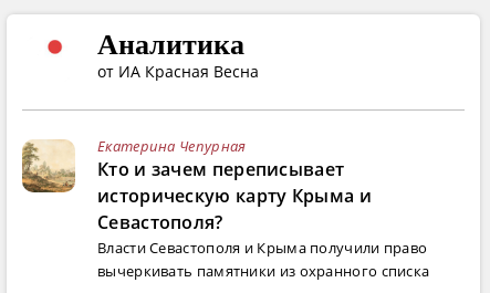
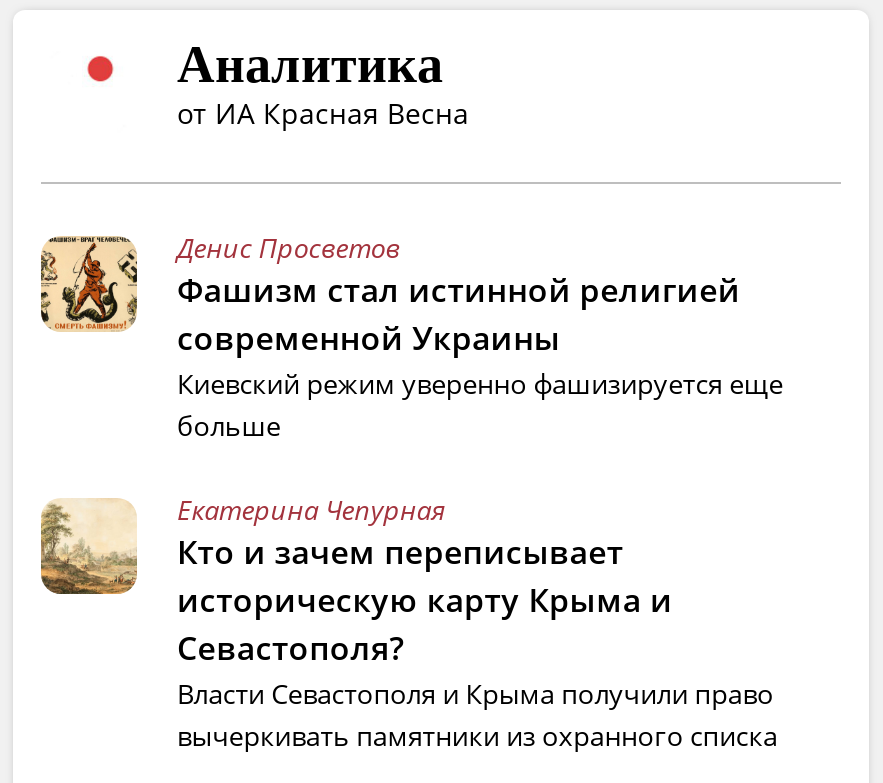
+ [image]
+ Денис Просветов
+ Фашизм стал истинной религией
+ современной Украины
+ Киевский режим уверенно фашизируется еще
+ больше
